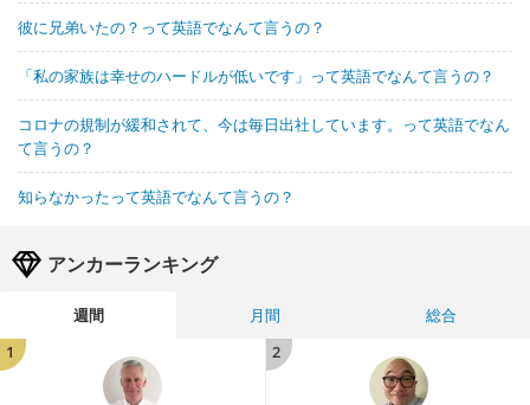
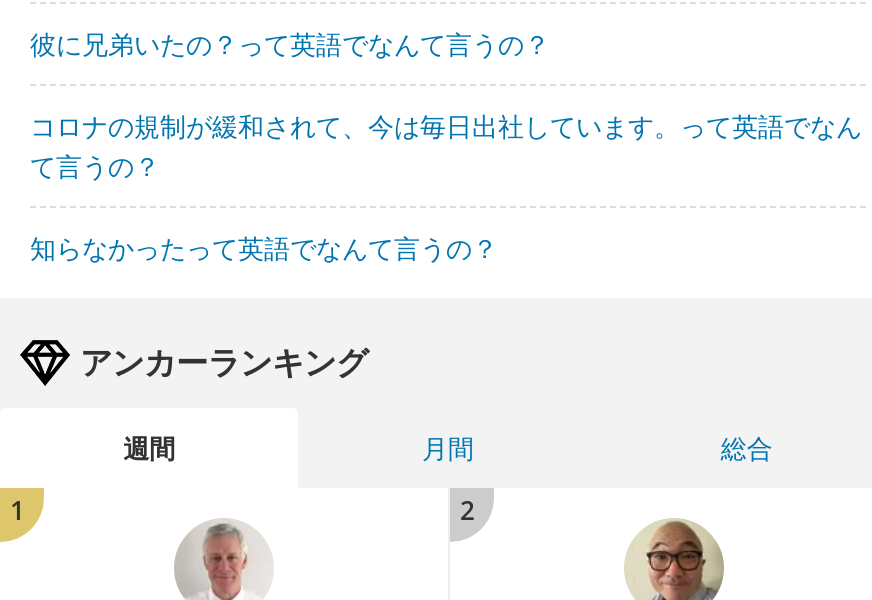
- 「私の家族は幸せのハードルが低いです」って英語でなんて言うの？
